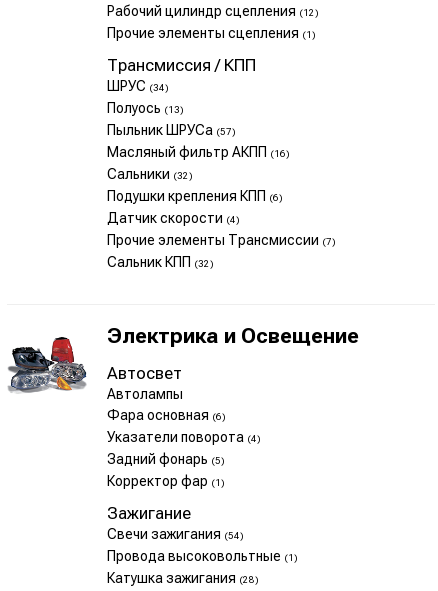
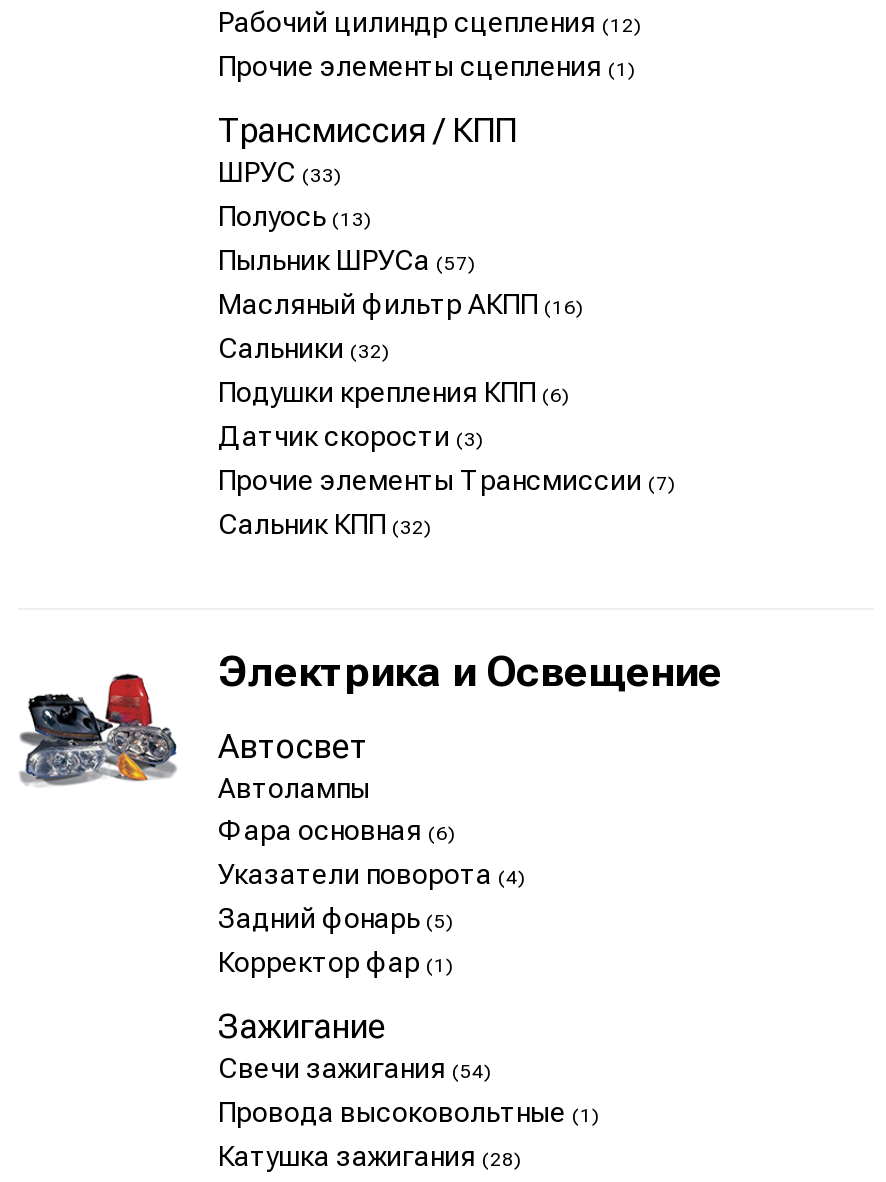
- ШРУС (34)
+ ШРУС (33)

- Датчик скорости (4)
+ Датчик скорости (3)
